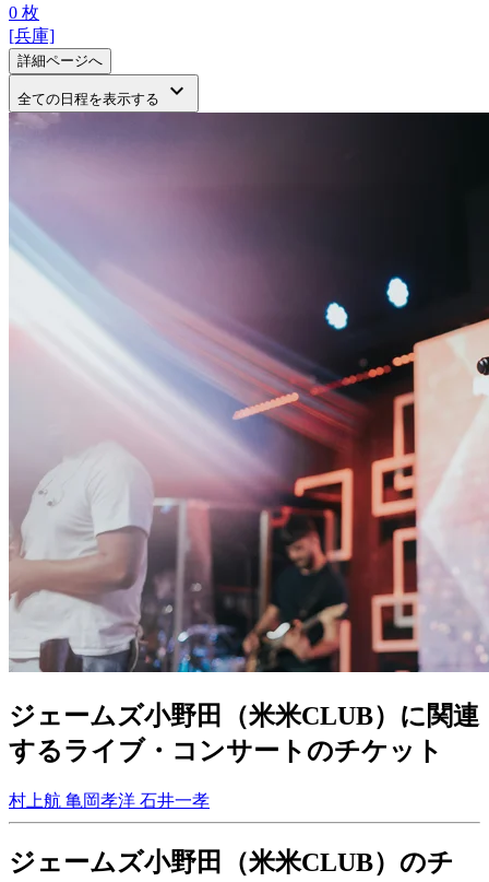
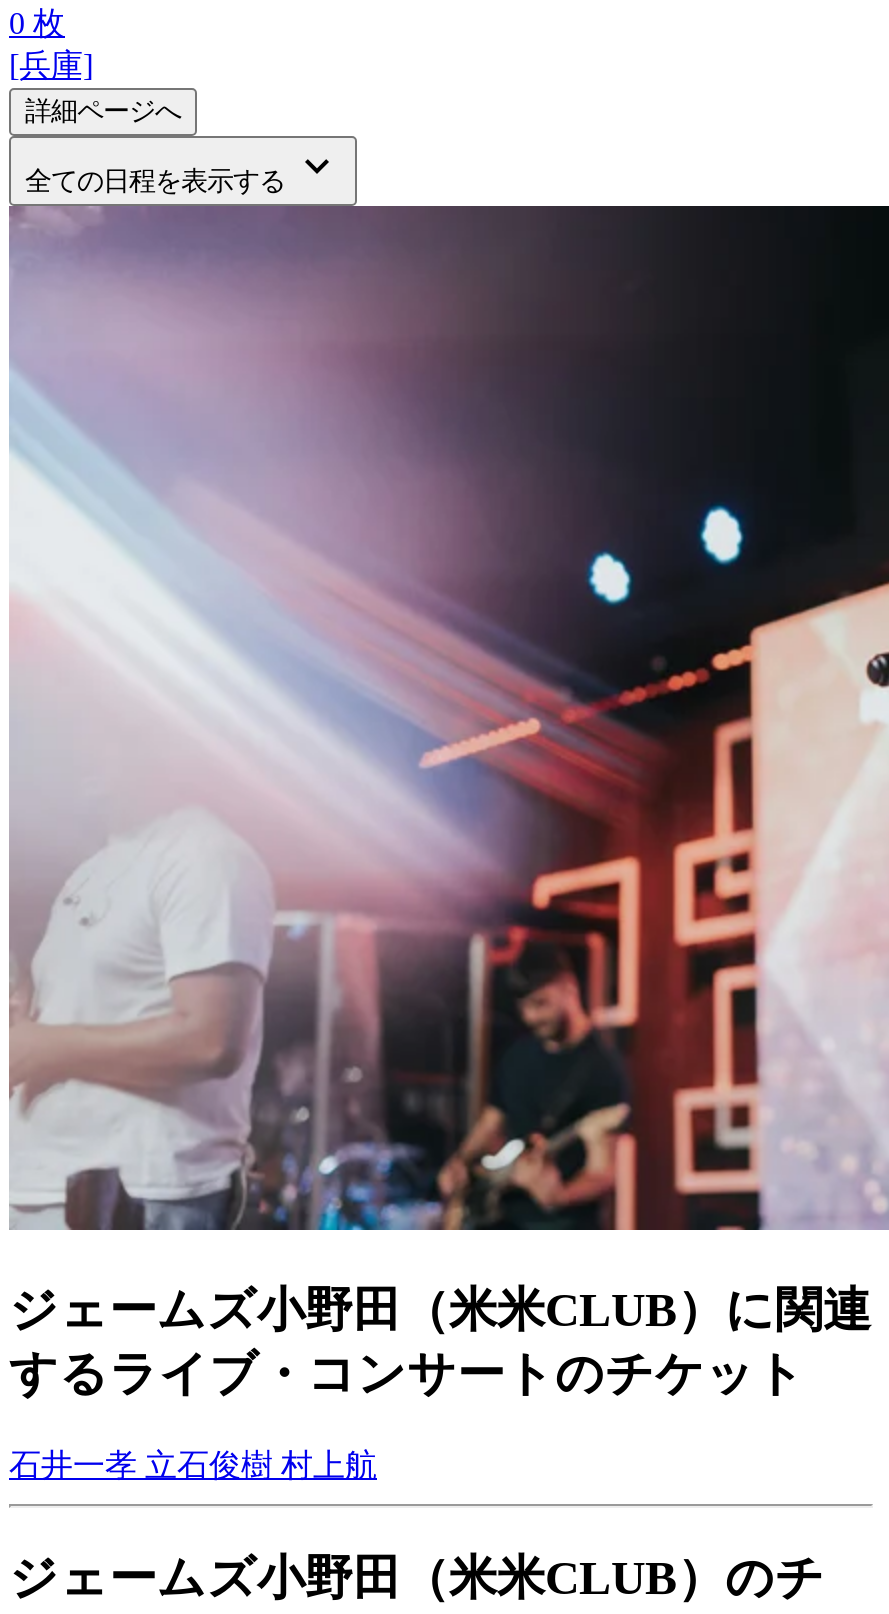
- 村上航亀岡孝洋石井一孝
+ 石井一孝立石俊樹村上航
